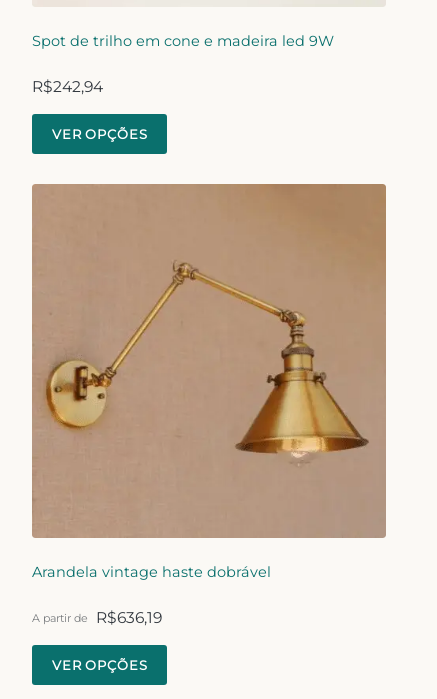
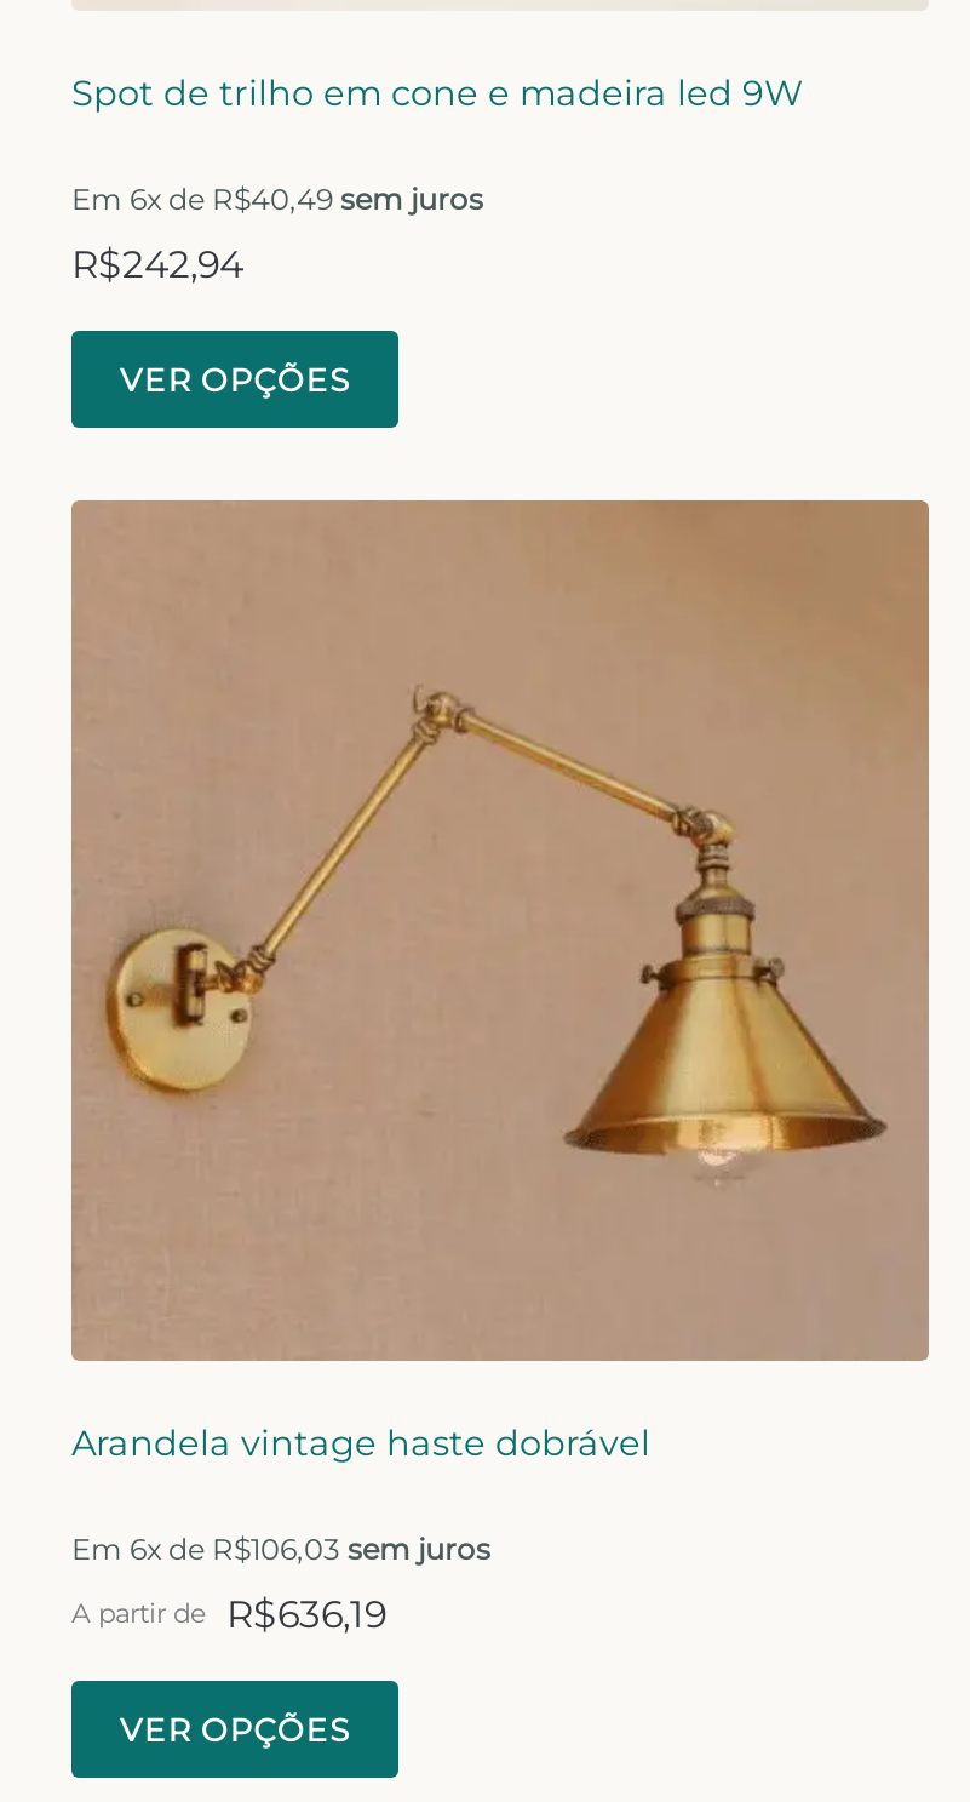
+ Em 6x de R$40,49 sem juros

+ Em 6x de R$106,03 sem juros
